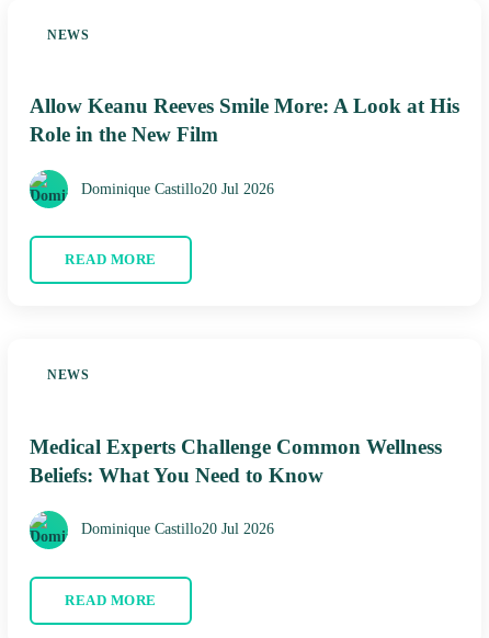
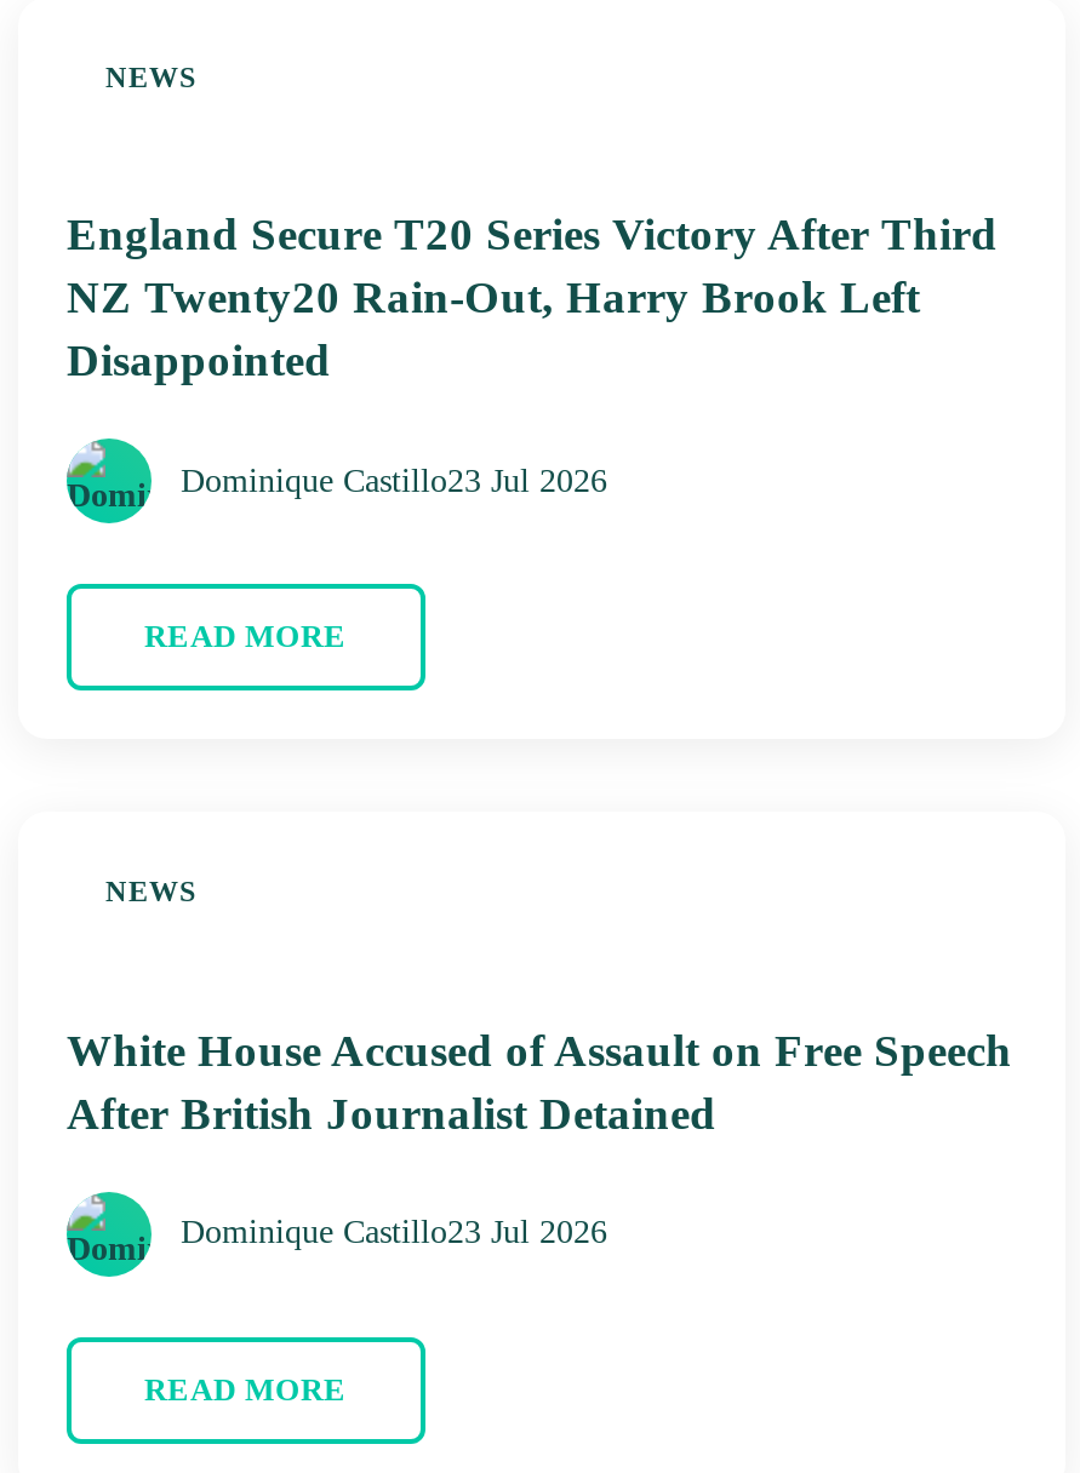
- Allow Keanu Reeves Smile More: A Look at His
- Role in the New Film
+ England Secure T20 Series Victory After Third
+ NZ Twenty20 Rain-Out, Harry Brook Left
+ Disappointed

- Dominique Castillo20 Jul 2026
+ Dominique Castillo23 Jul 2026

- Medical Experts Challenge Common Wellness
- Beliefs: What You Need to Know
+ White House Accused of Assault on Free Speech
+ After British Journalist Detained

- Dominique Castillo20 Jul 2026
+ Dominique Castillo23 Jul 2026
